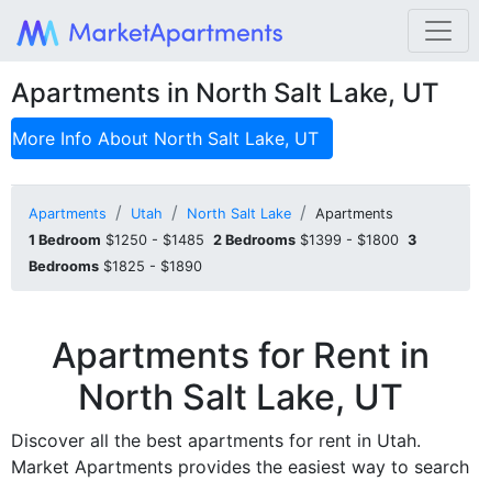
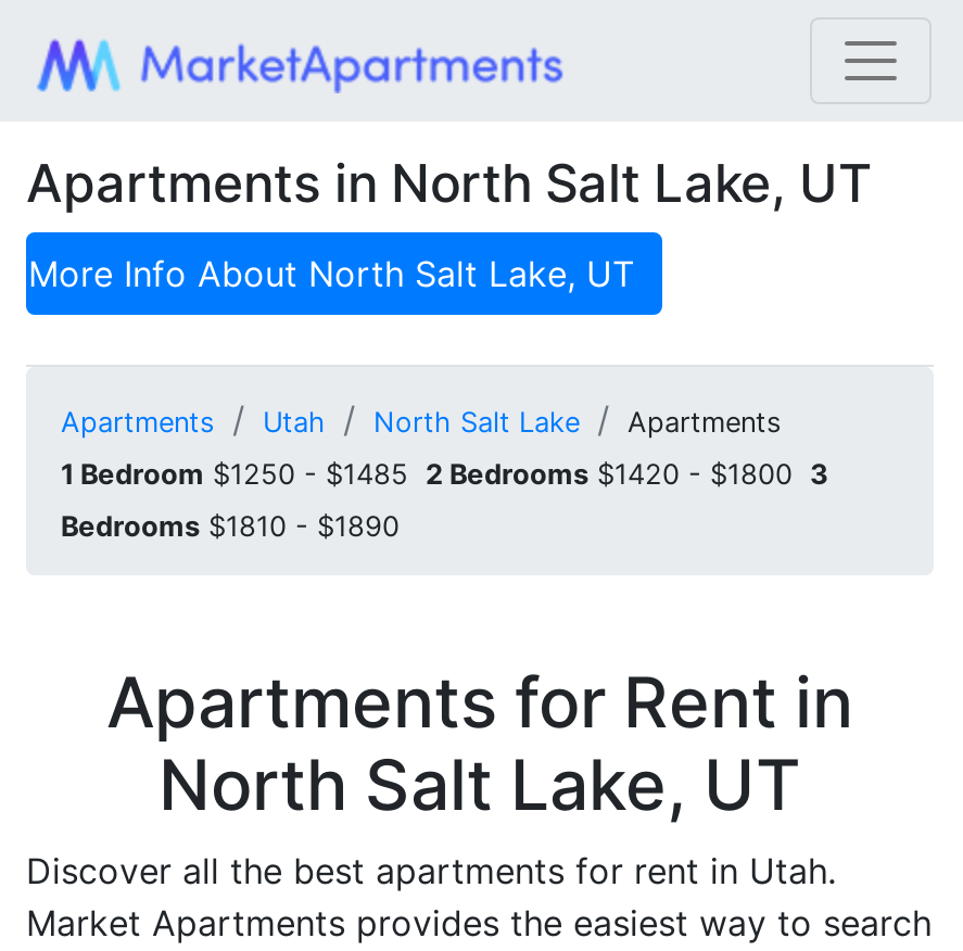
- 1 Bedroom $1250 - $1485 2 Bedrooms $1399 - $1800 3
+ 1 Bedroom $1250 - $1485 2 Bedrooms $1420 - $1800 3

- Bedrooms $1825 - $1890
+ Bedrooms $1810 - $1890
